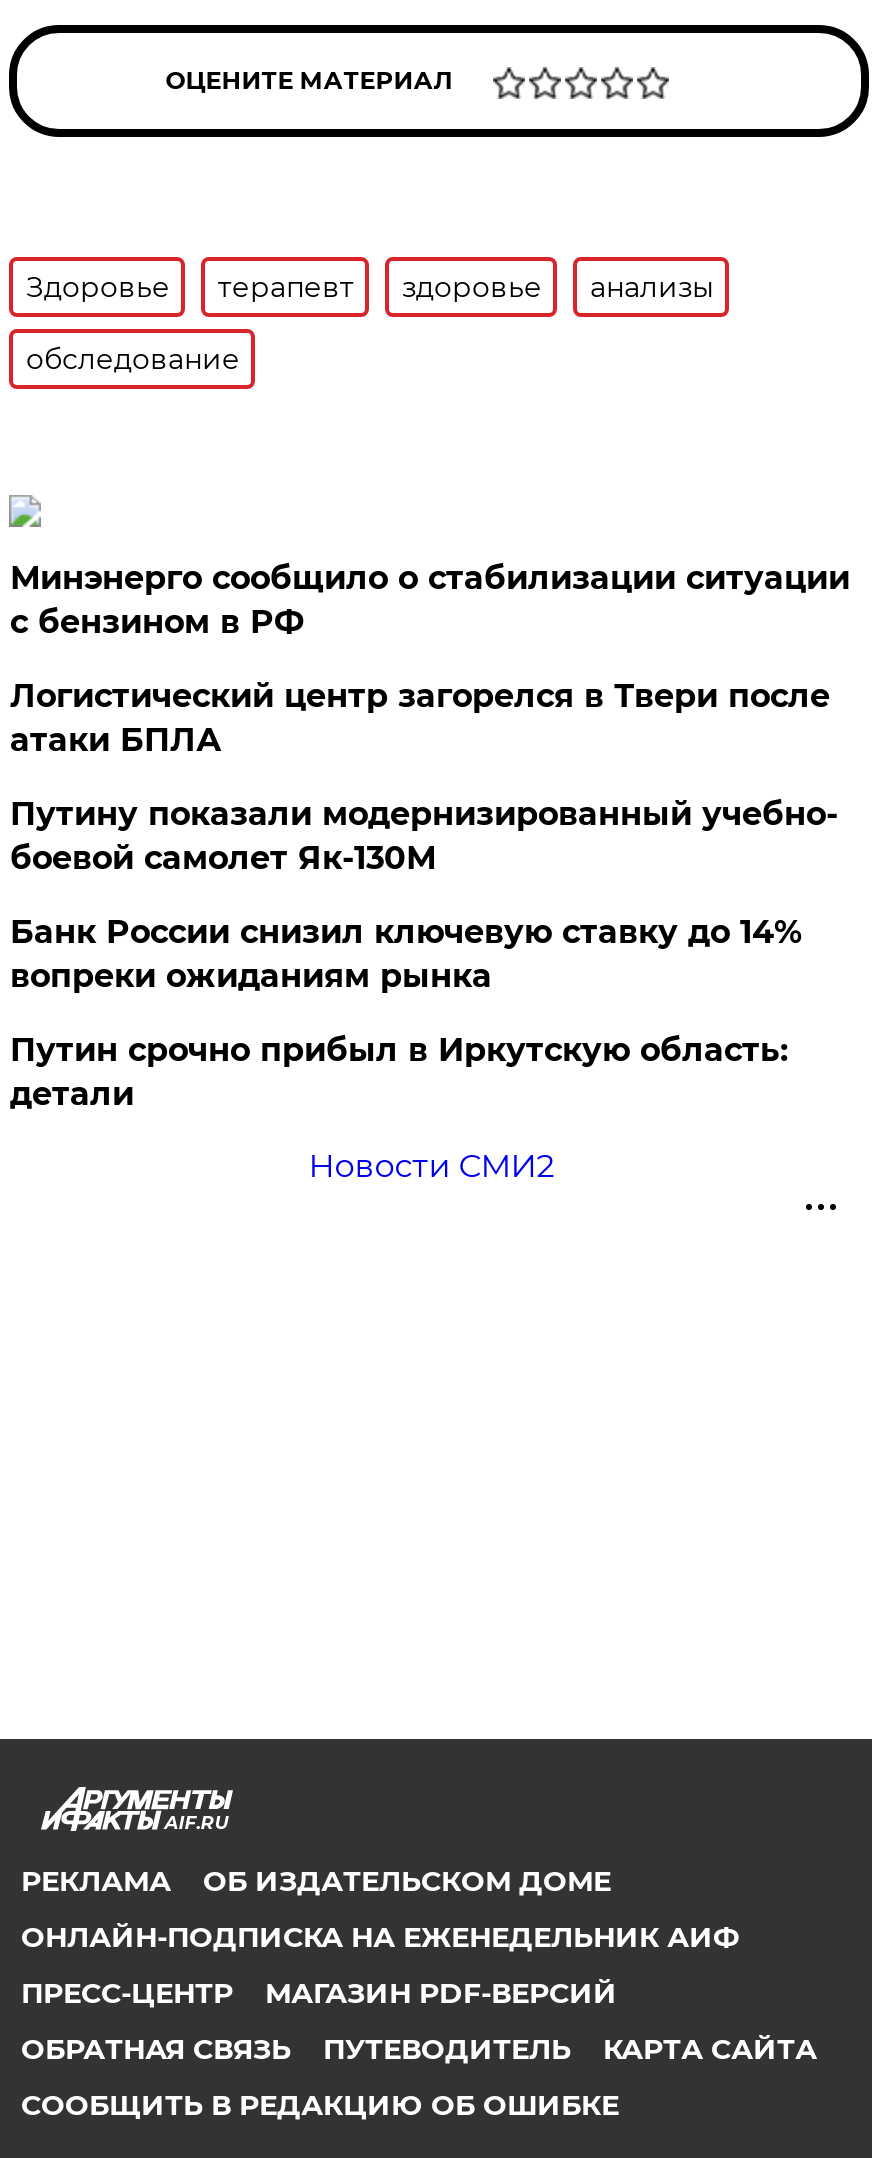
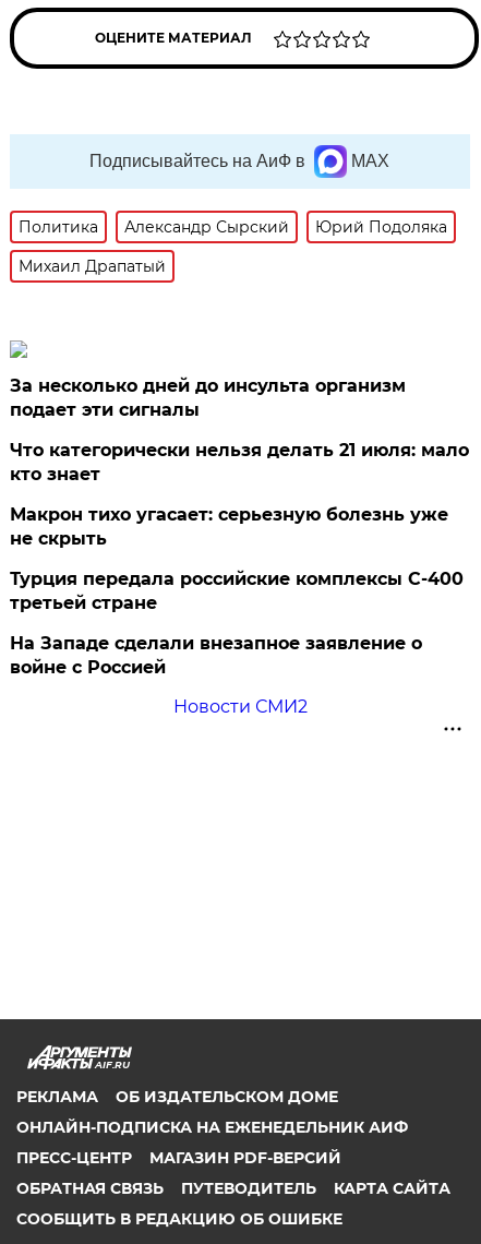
- Здоровье
- терапевт
- здоровье
- анализы
- обследование
+ Подписывайтесь на АиФ в
+ MAX
+ Политика
+ Александр Сырский
+ Юрий Подоляка
+ Михаил Драпатый

- Минэнерго сообщило о стабилизации ситуации
- с бензином в РФ
- Логистический центр загорелся в Твери после
- атаки БПЛА
- Путину показали модернизированный учебно-
- боевой самолет Як-130М
- Банк России снизил ключевую ставку до 14%
- вопреки ожиданиям рынка
- Путин срочно прибыл в Иркутскую область:
- детали
+ За несколько дней до инсульта организм
+ подает эти сигналы
+ Что категорически нельзя делать 21 июля: мало
+ кто знает
+ Макрон тихо угасает: серьезную болезнь уже
+ не скрыть
+ Турция передала российские комплексы С-400
+ третьей стране
+ На Западе сделали внезапное заявление о
+ войне с Россией
